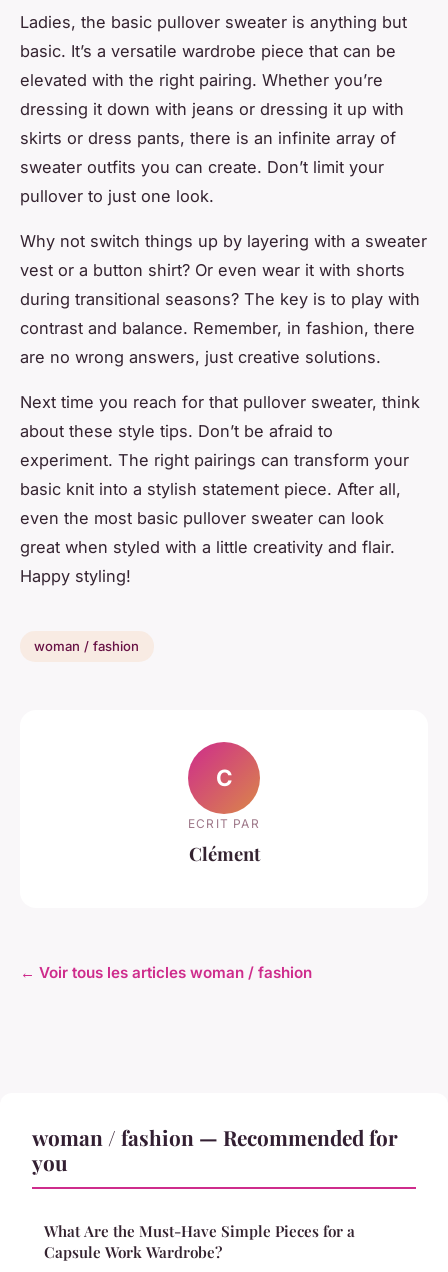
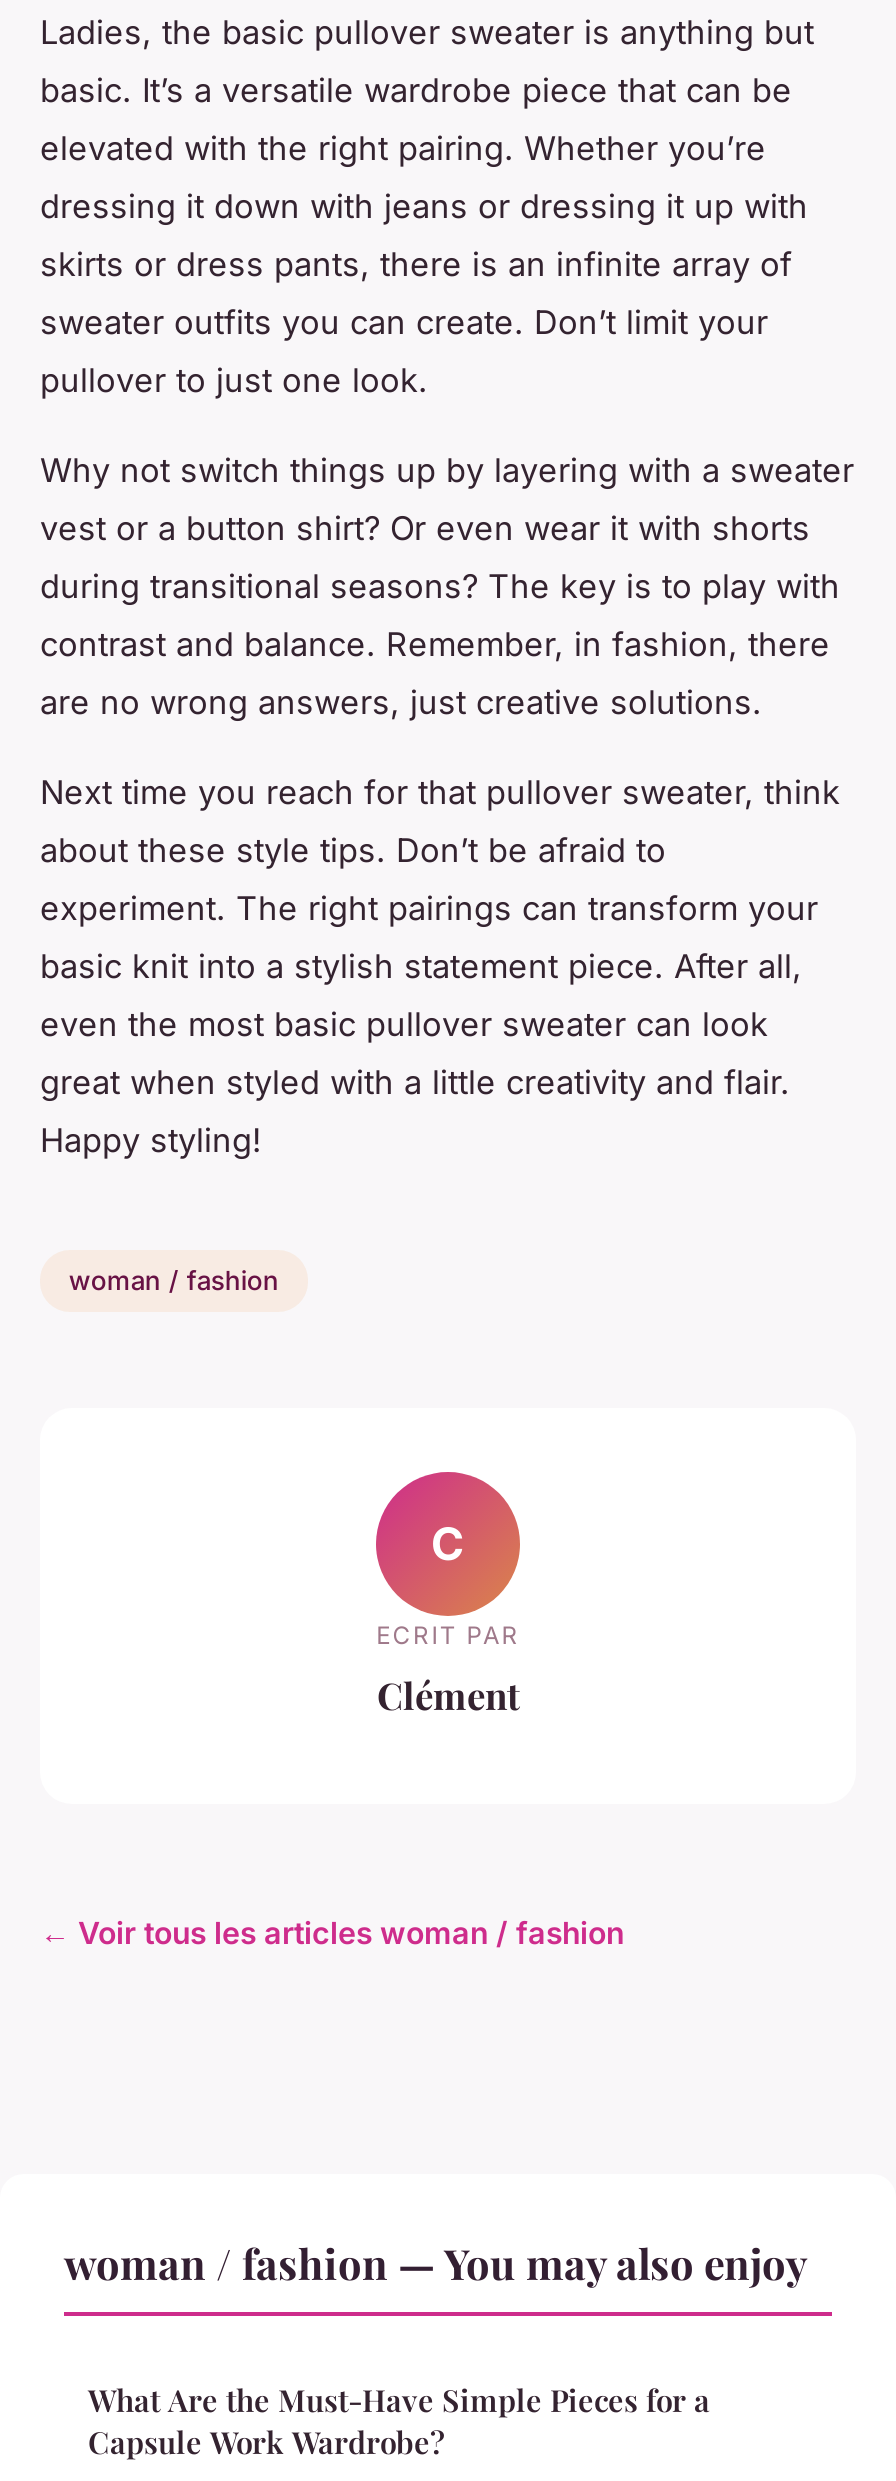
- woman / fashion — Recommended for
- you
+ woman / fashion — You may also enjoy
